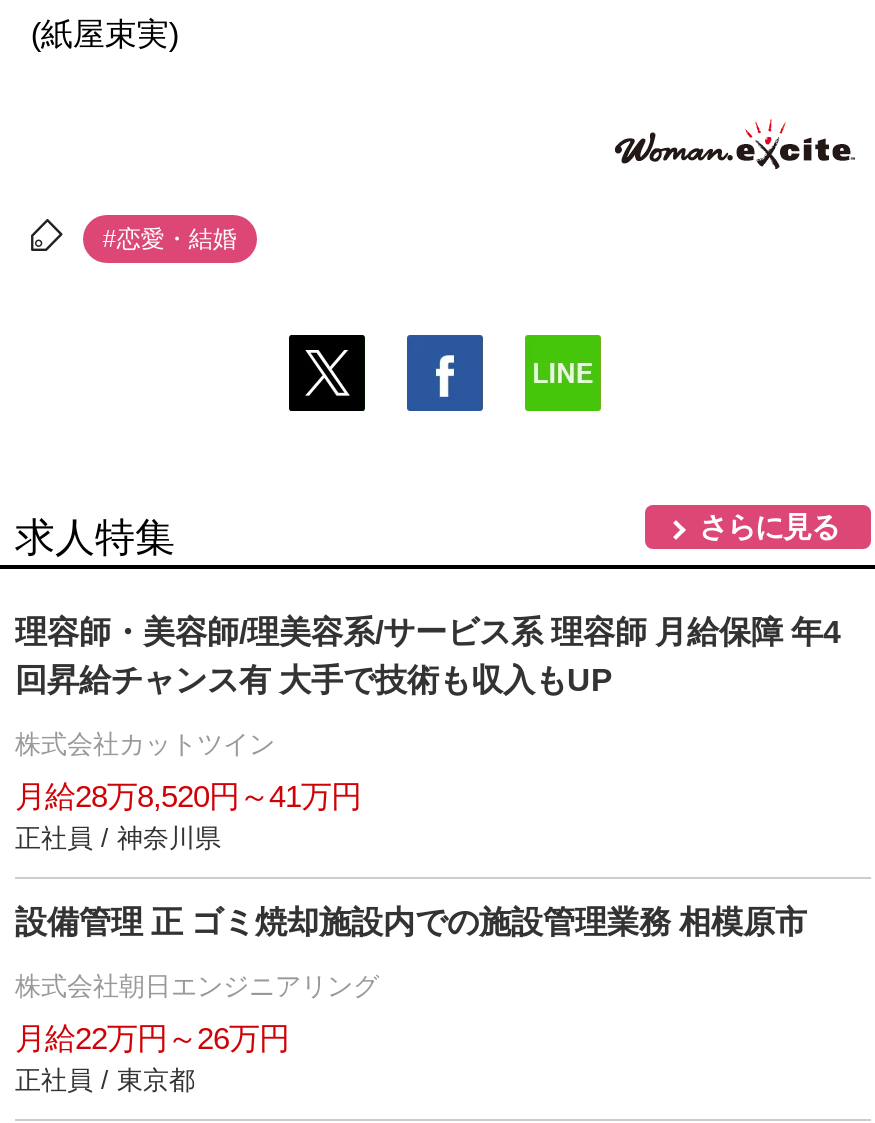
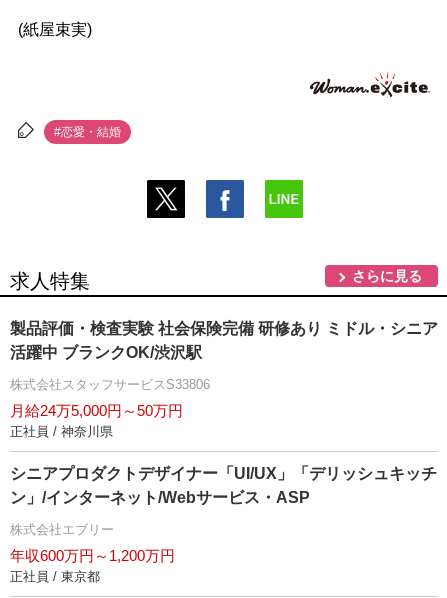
- 理容師・美容師/理美容系/サービス系 理容師 月給保障 年4
- 回昇給チャンス有 大手で技術も収入もUP
+ 製品評価・検査実験 社会保険完備 研修あり ミドル・シニア
+ 活躍中 ブランクOK/渋沢駅

- 株式会社カットツイン
+ 株式会社スタッフサービスS33806

- 月給28万8,520円～41万円
+ 月給24万5,000円～50万円

- 設備管理 正 ゴミ焼却施設内での施設管理業務 相模原市
+ シニアプロダクトデザイナー「UI/UX」「デリッシュキッチ
+ ン」/インターネット/Webサービス・ASP

- 株式会社朝日エンジニアリング
+ 株式会社エブリー

- 月給22万円～26万円
+ 年収600万円～1,200万円
